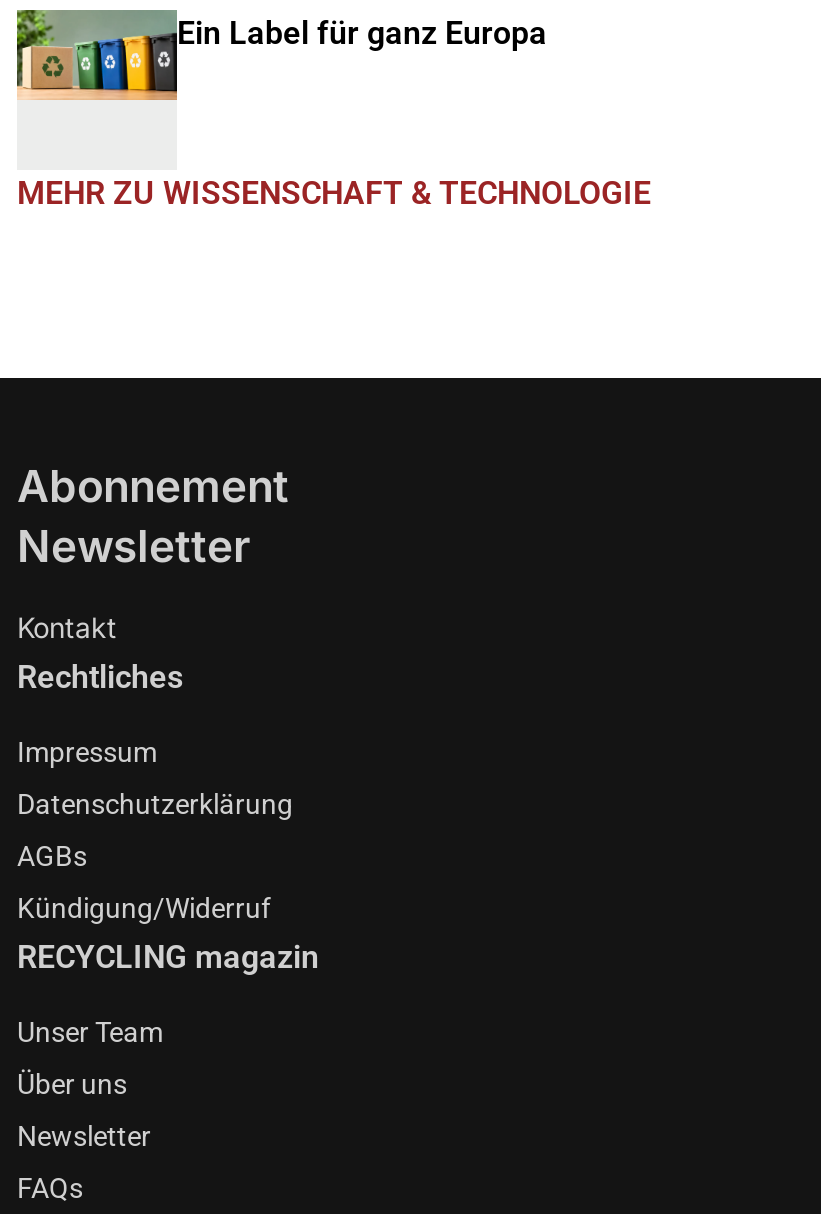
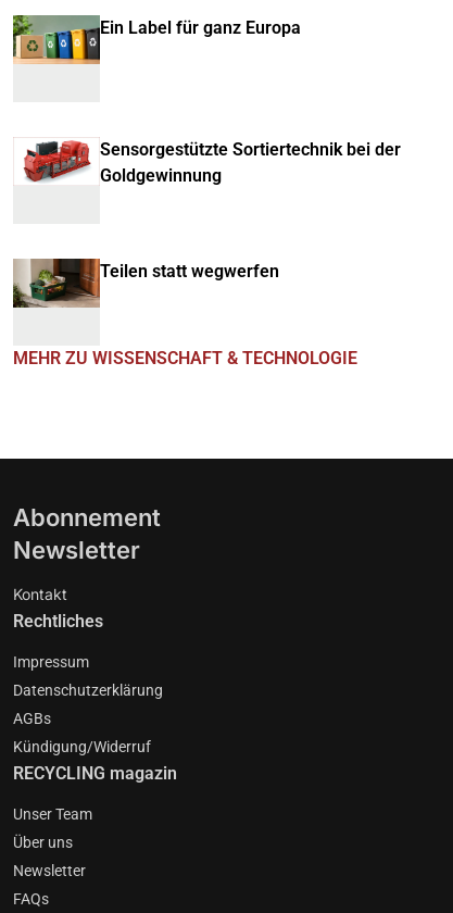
+ [image]
+ Teilen statt wegwerfen

+ [image]
+ Sensorgestützte Sortiertechnik bei der
+ Goldgewinnung
